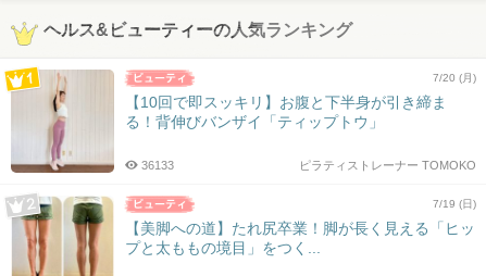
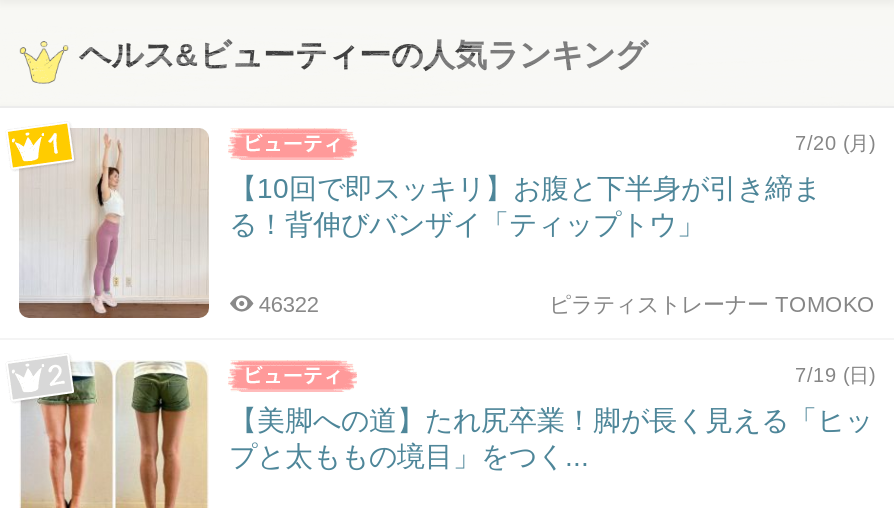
- 36133
+ 46322
